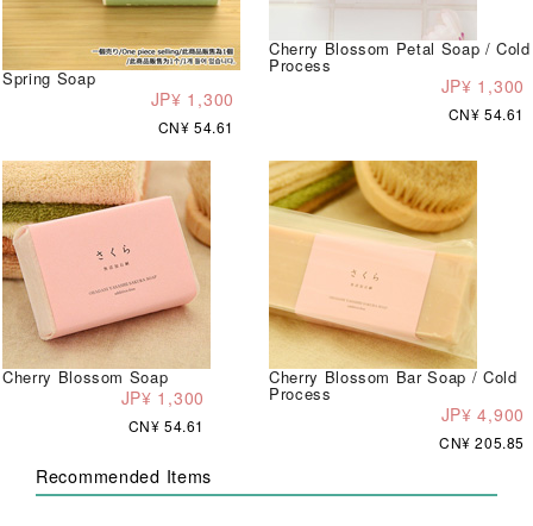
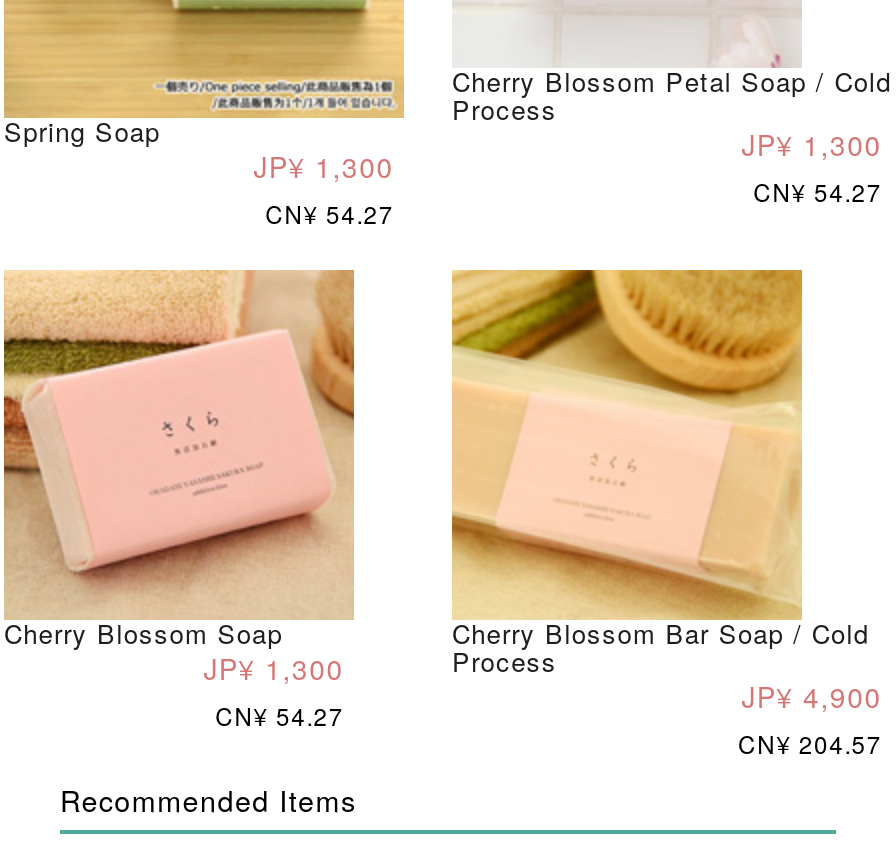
- CN¥ 54.61
+ CN¥ 54.27

- CN¥ 54.61
+ CN¥ 54.27

- CN¥ 54.61
+ CN¥ 54.27

- CN¥ 205.85
+ CN¥ 204.57
